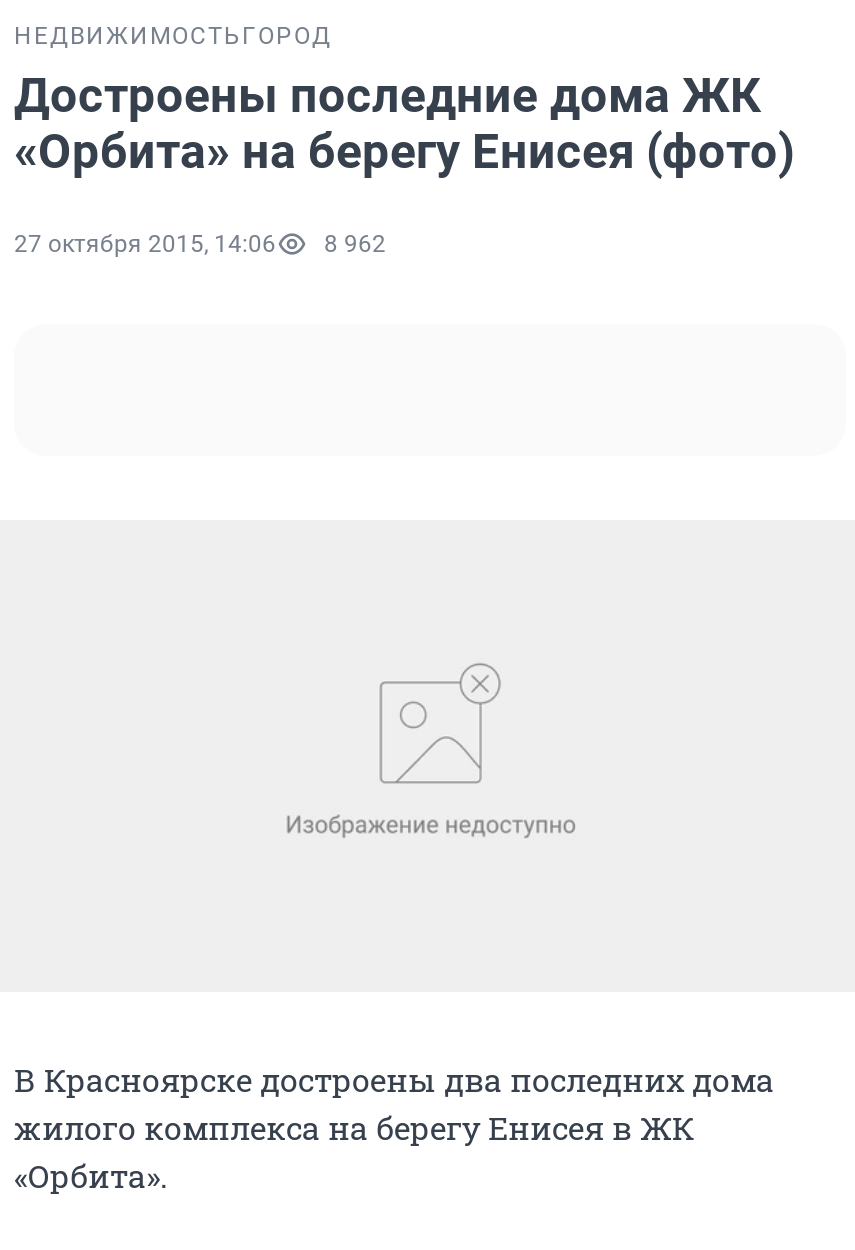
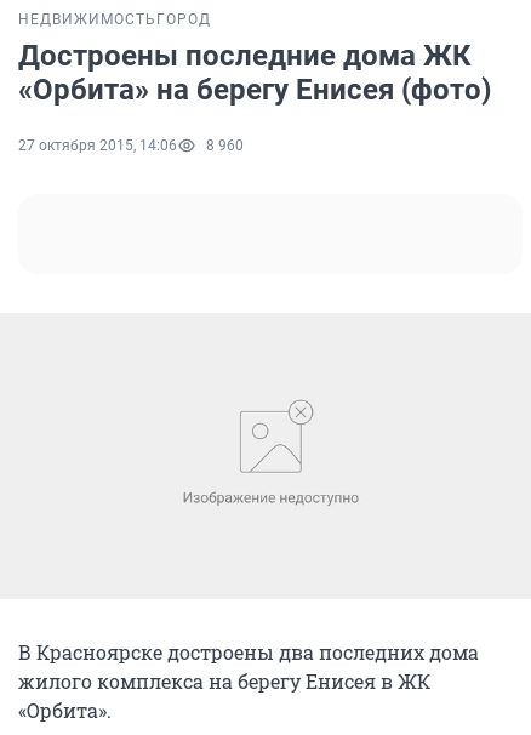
- 27 октября 2015, 14:06 8 962
+ 27 октября 2015, 14:06 8 960
